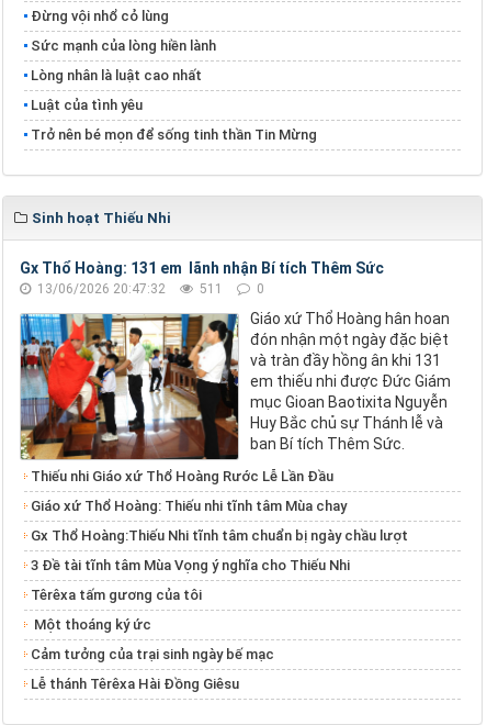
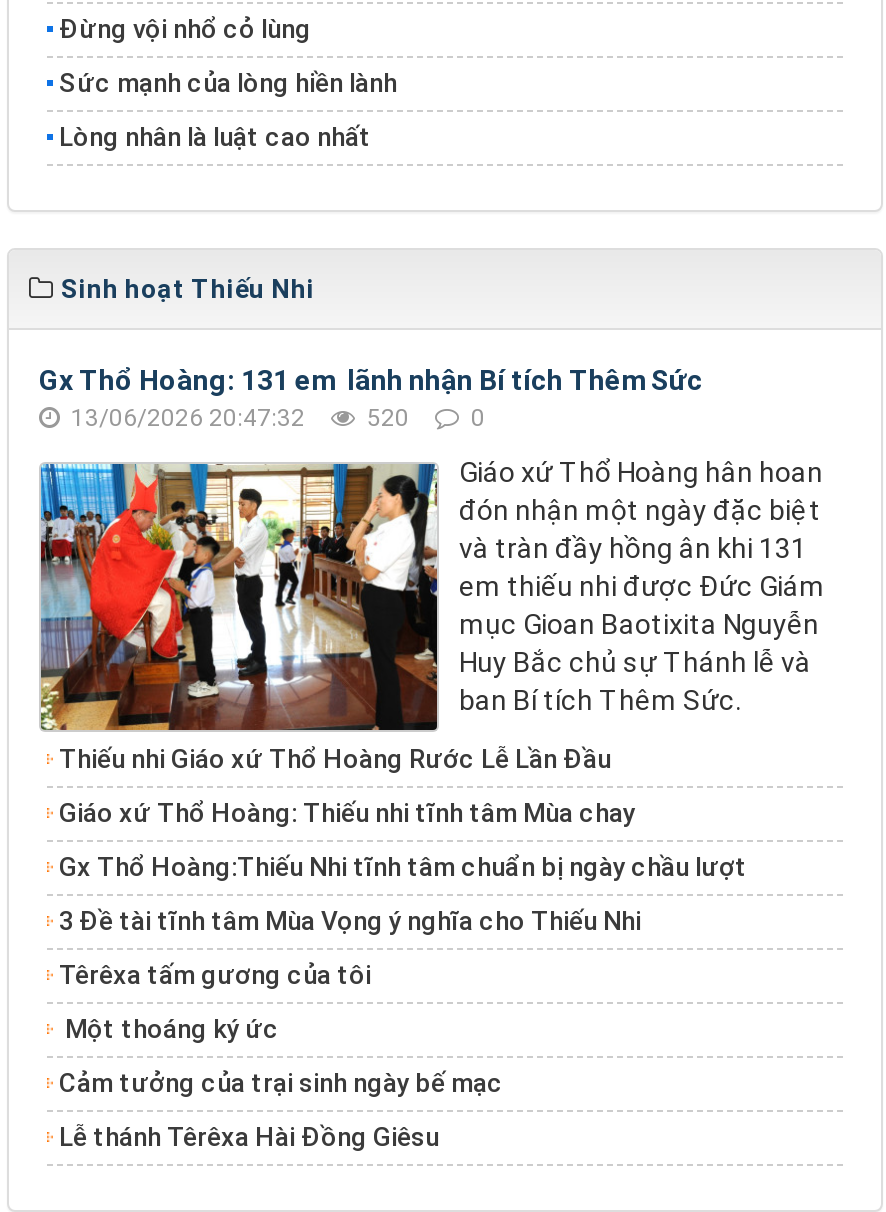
- Luật của tình yêu
- Trở nên bé mọn để sống tinh thần Tin Mừng

- 13/06/2026 20:47:32 511 0
+ 13/06/2026 20:47:32 520 0
